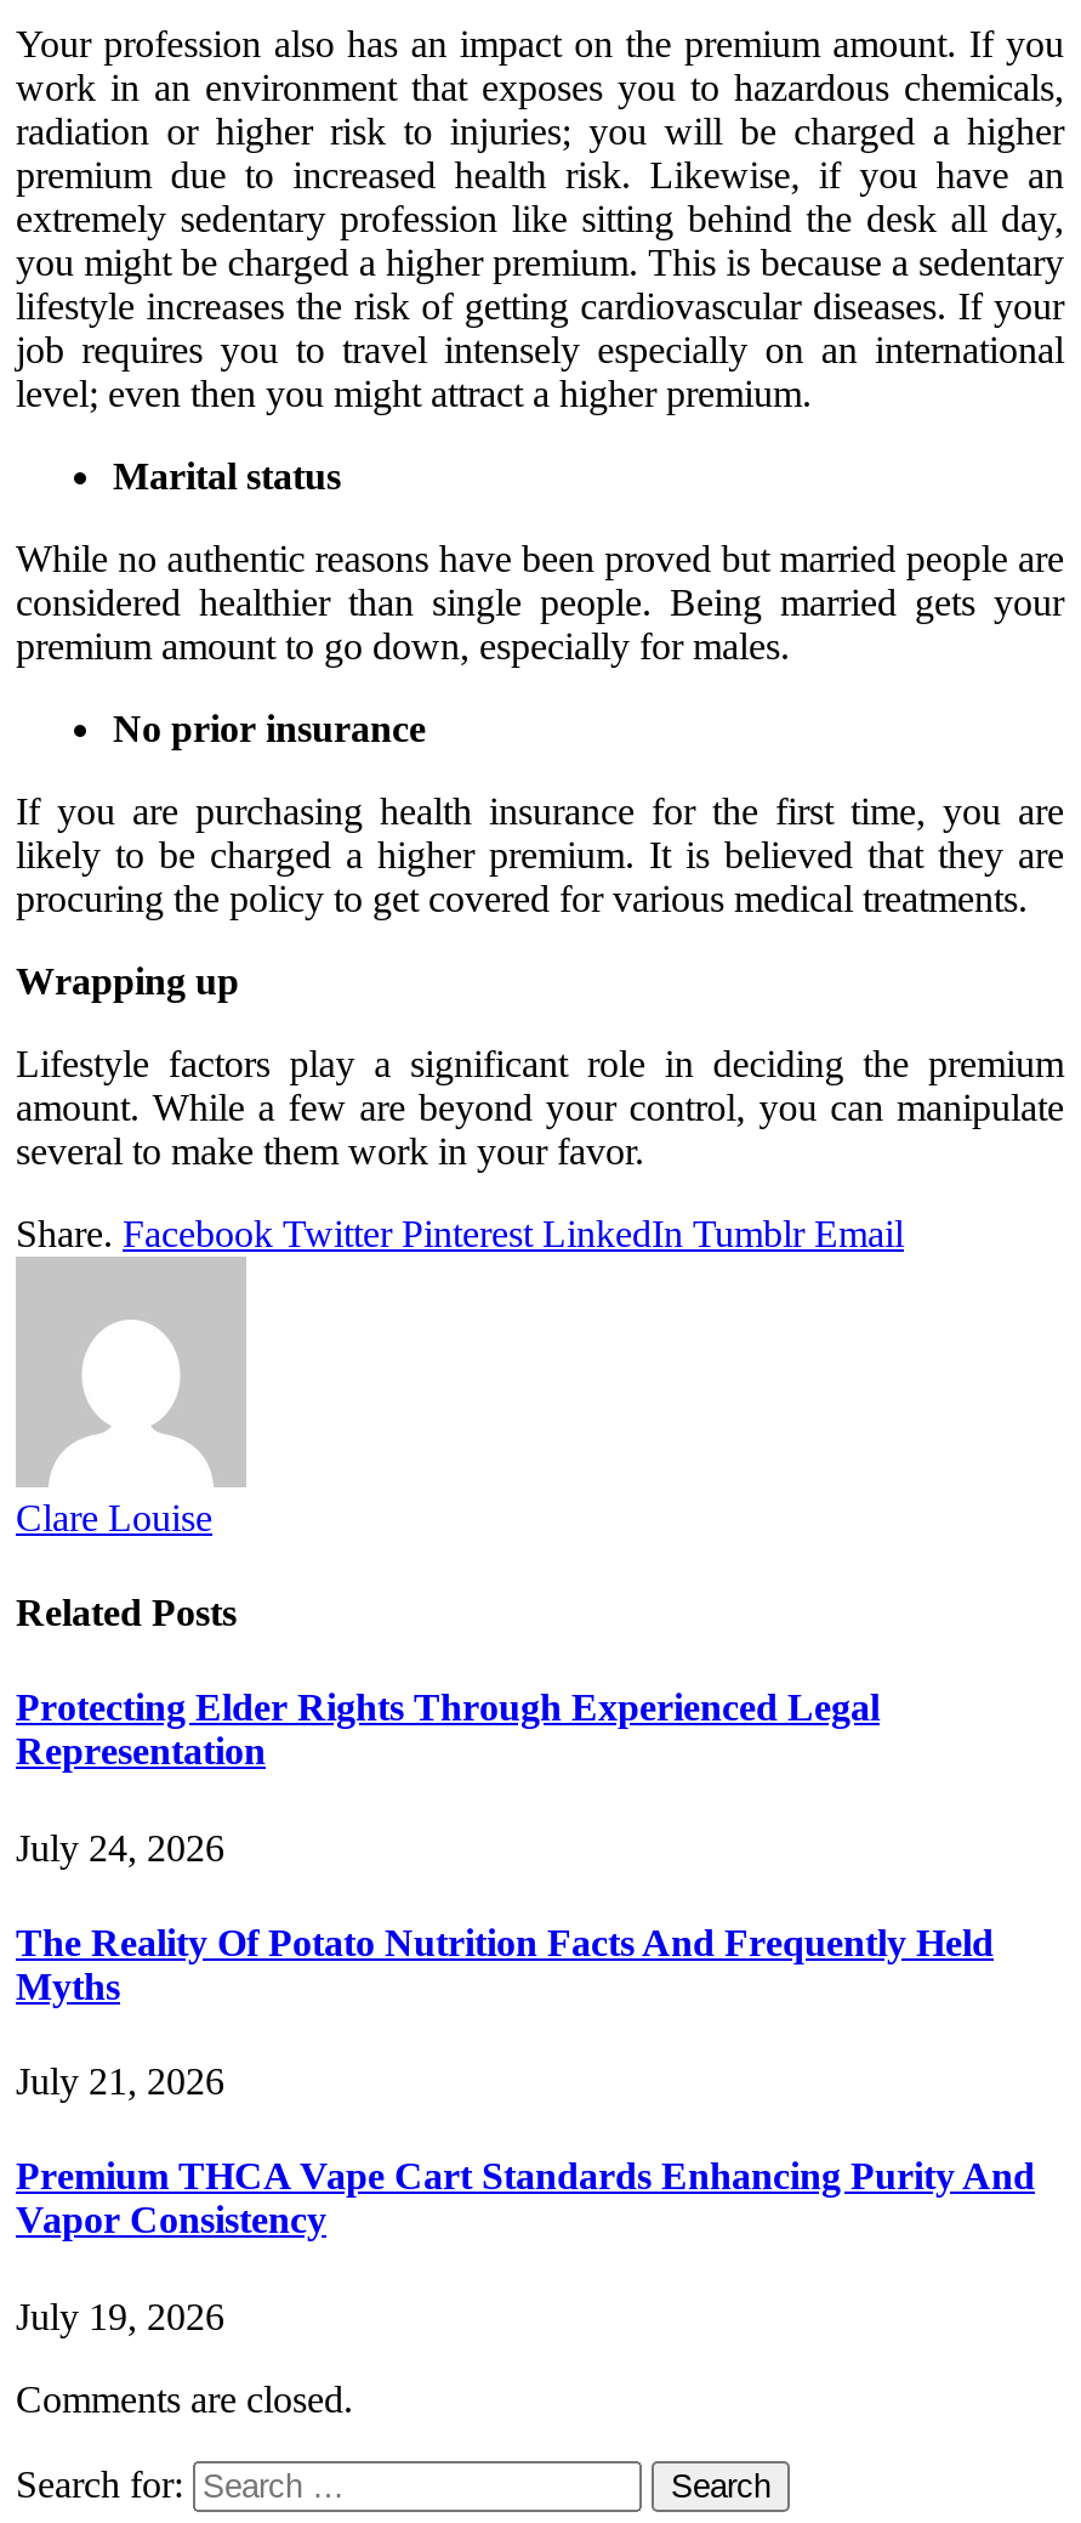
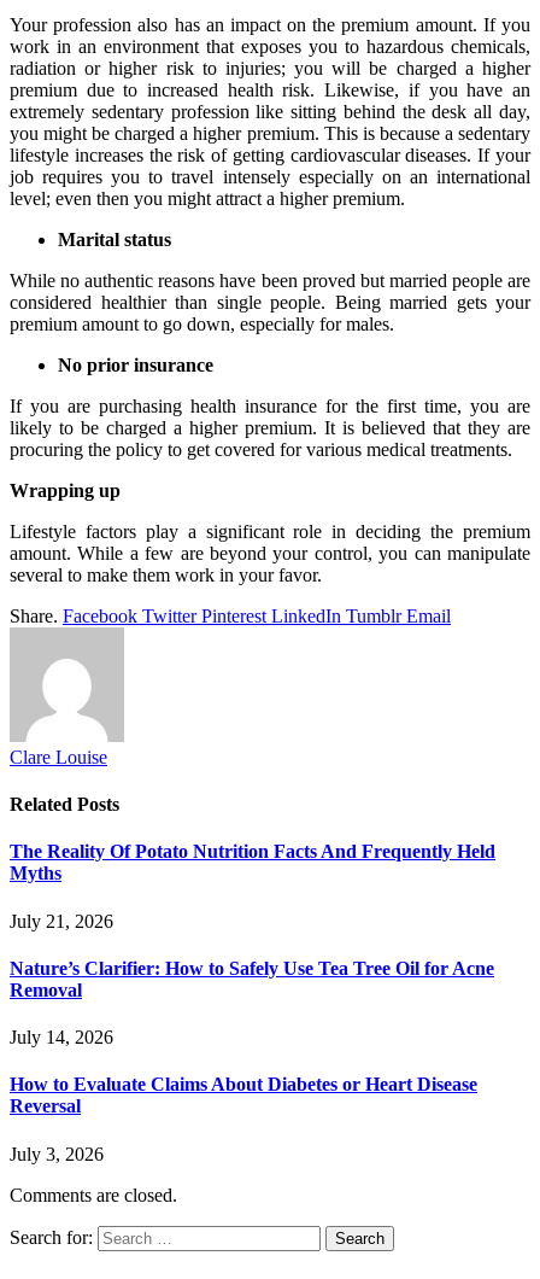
- Protecting Elder Rights Through Experienced Legal
- Representation
- July 24, 2026

moved up: The Reality Of Potato Nutrition Facts And Frequently Held | Myths | July 21, 2026

- Premium THCA Vape Cart Standards Enhancing Purity And
- Vapor Consistency
- July 19, 2026
+ Nature’s Clarifier: How to Safely Use Tea Tree Oil for Acne
+ Removal
+ July 14, 2026
+ How to Evaluate Claims About Diabetes or Heart Disease
+ Reversal
+ July 3, 2026
